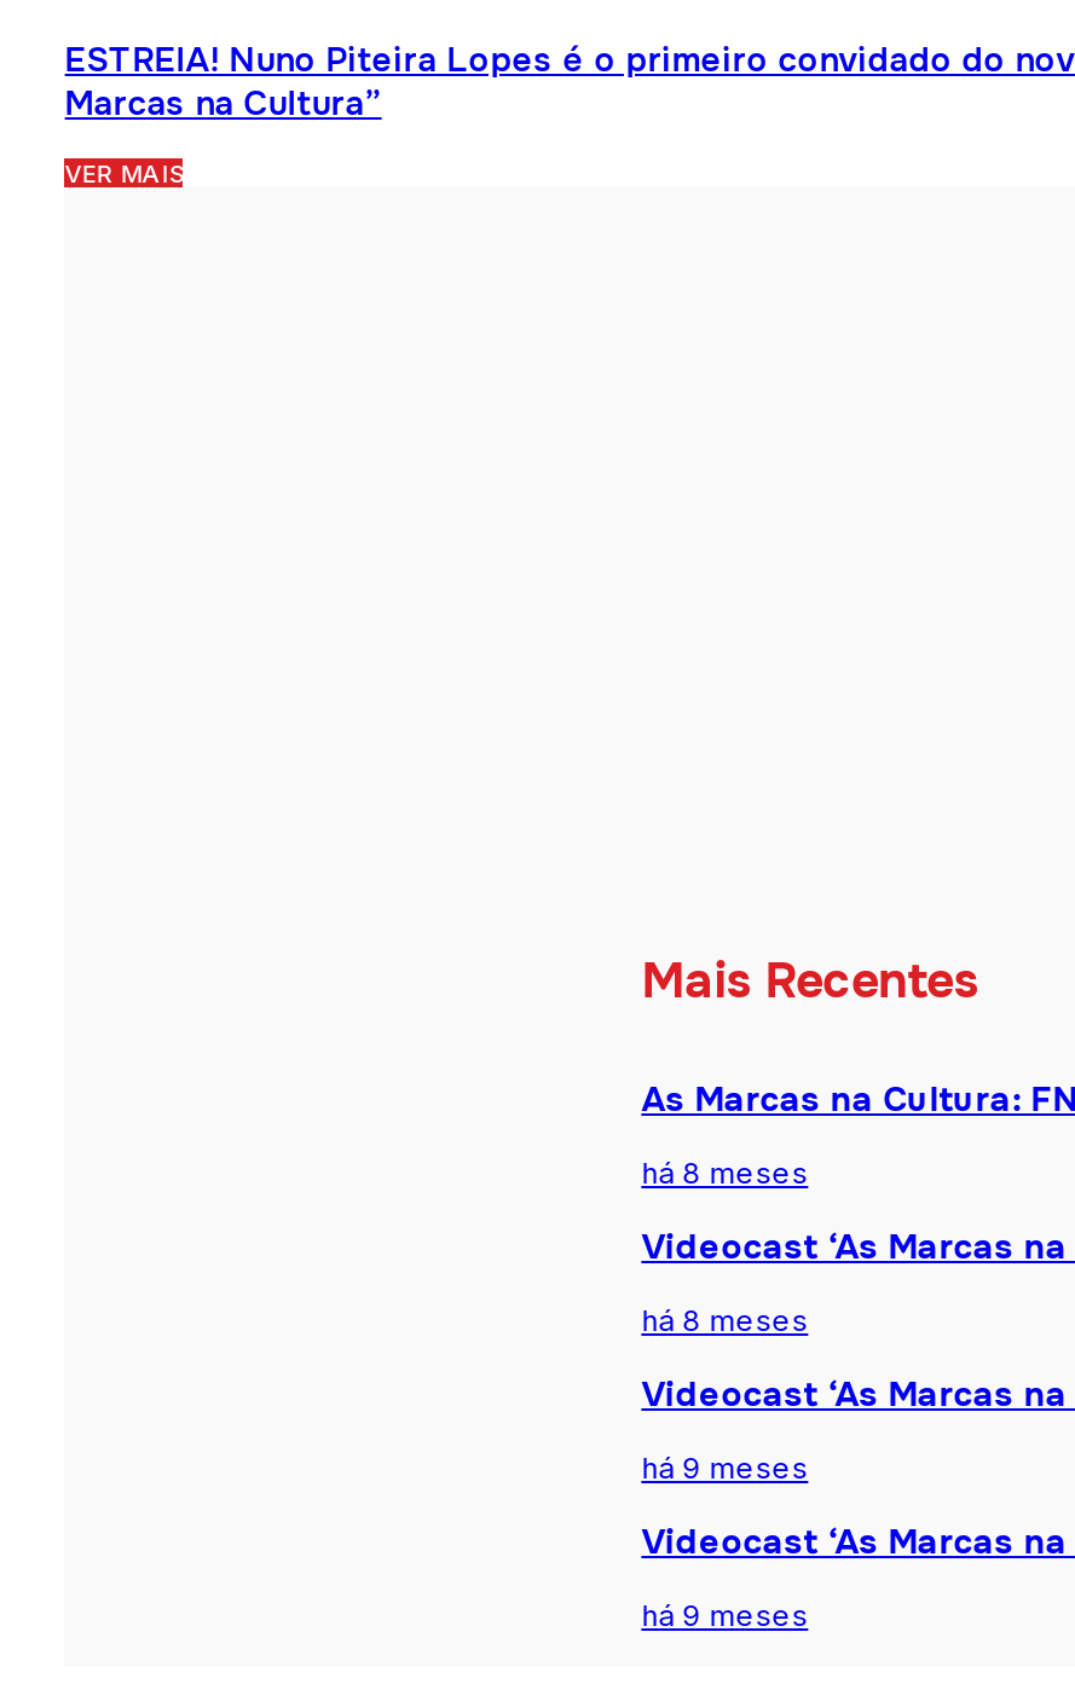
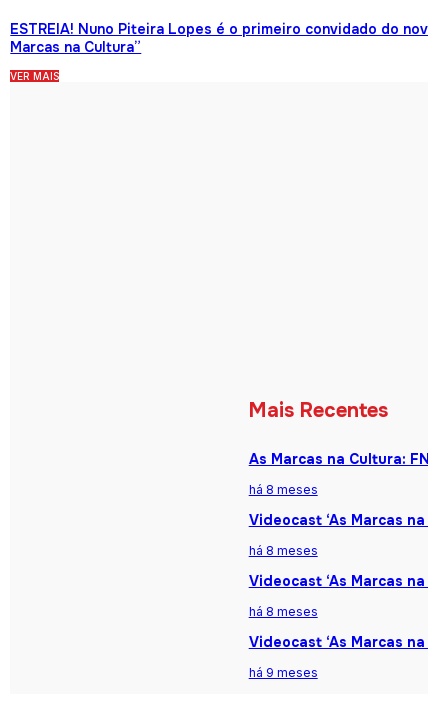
- há 9 meses
+ há 8 meses
